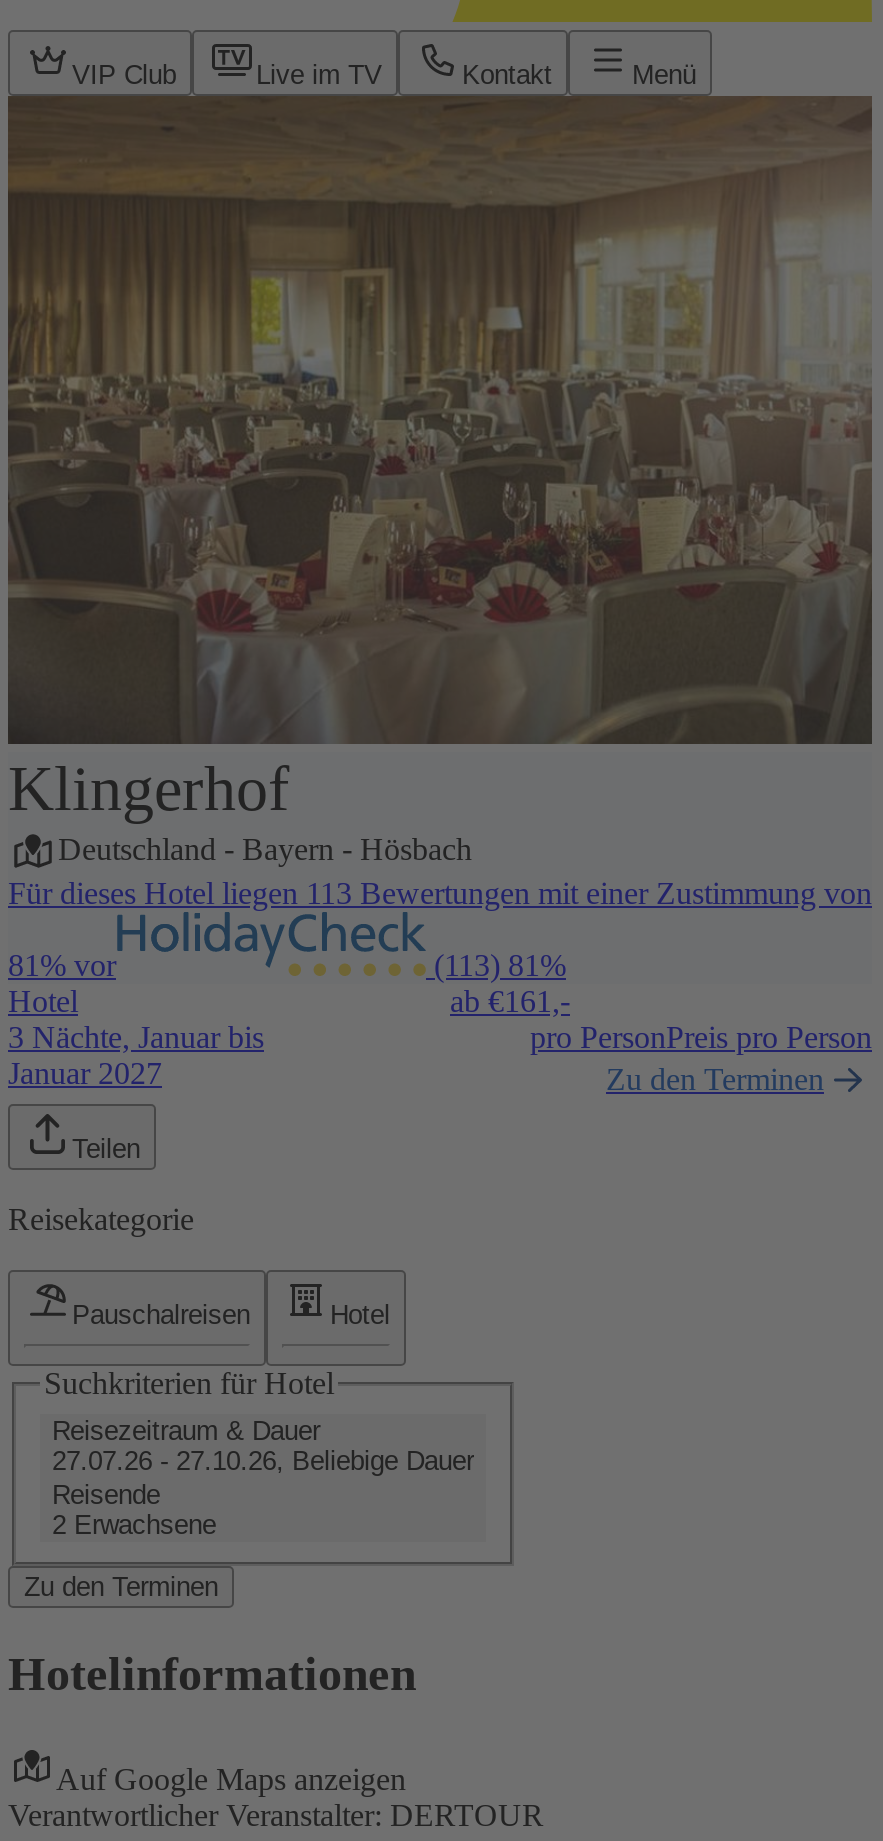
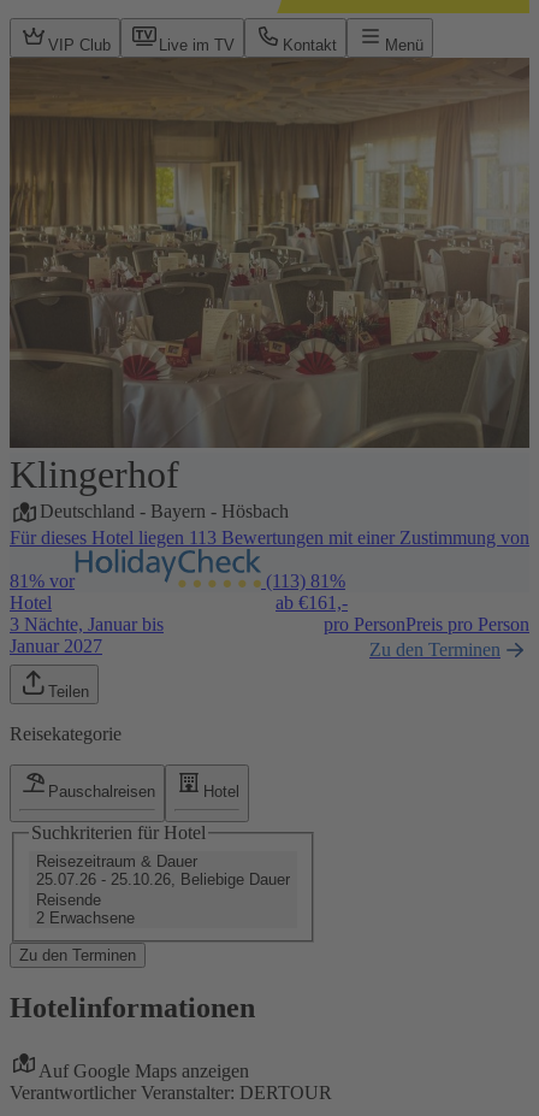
- 27.07.26 - 27.10.26, Beliebige Dauer
+ 25.07.26 - 25.10.26, Beliebige Dauer
